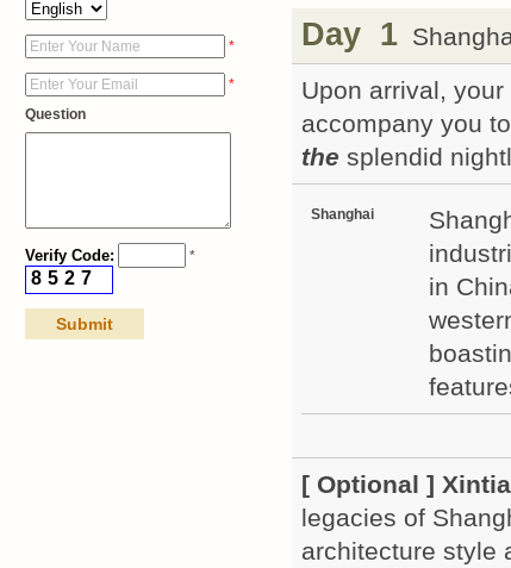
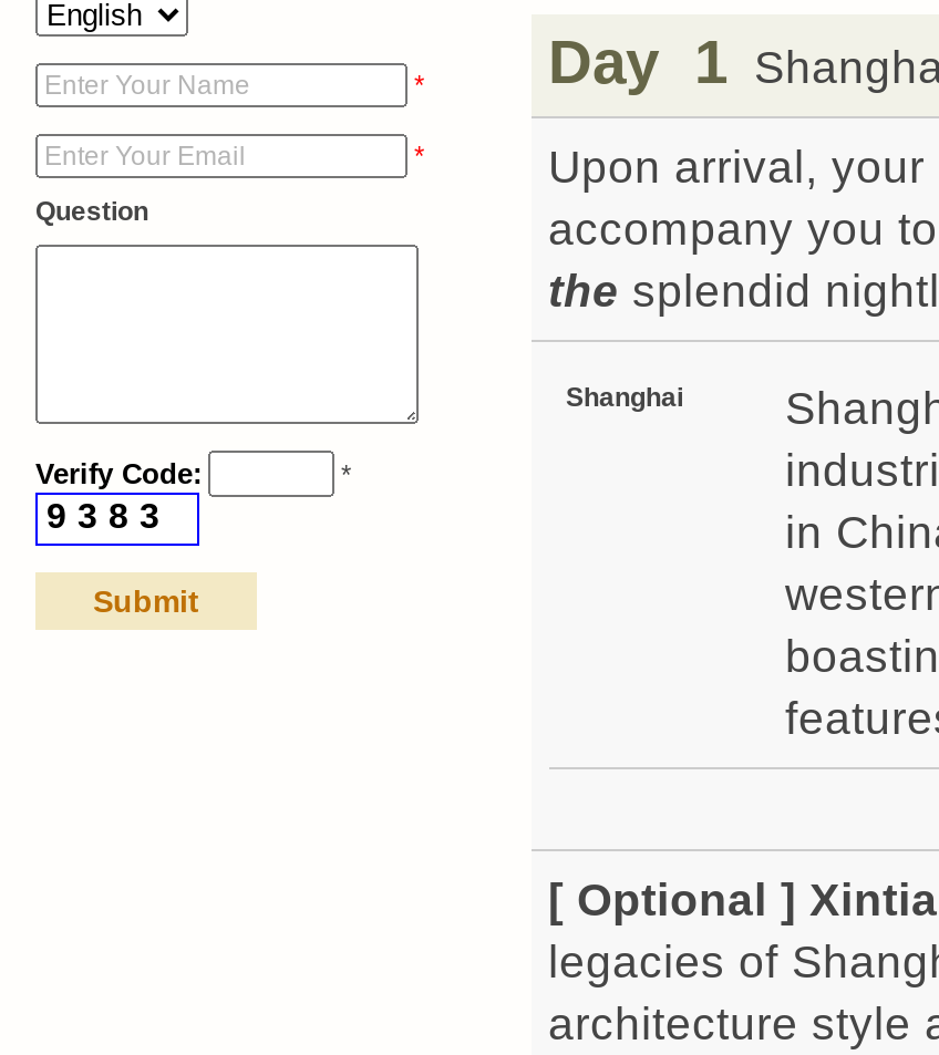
- 8 5 2 7
+ 9 3 8 3
